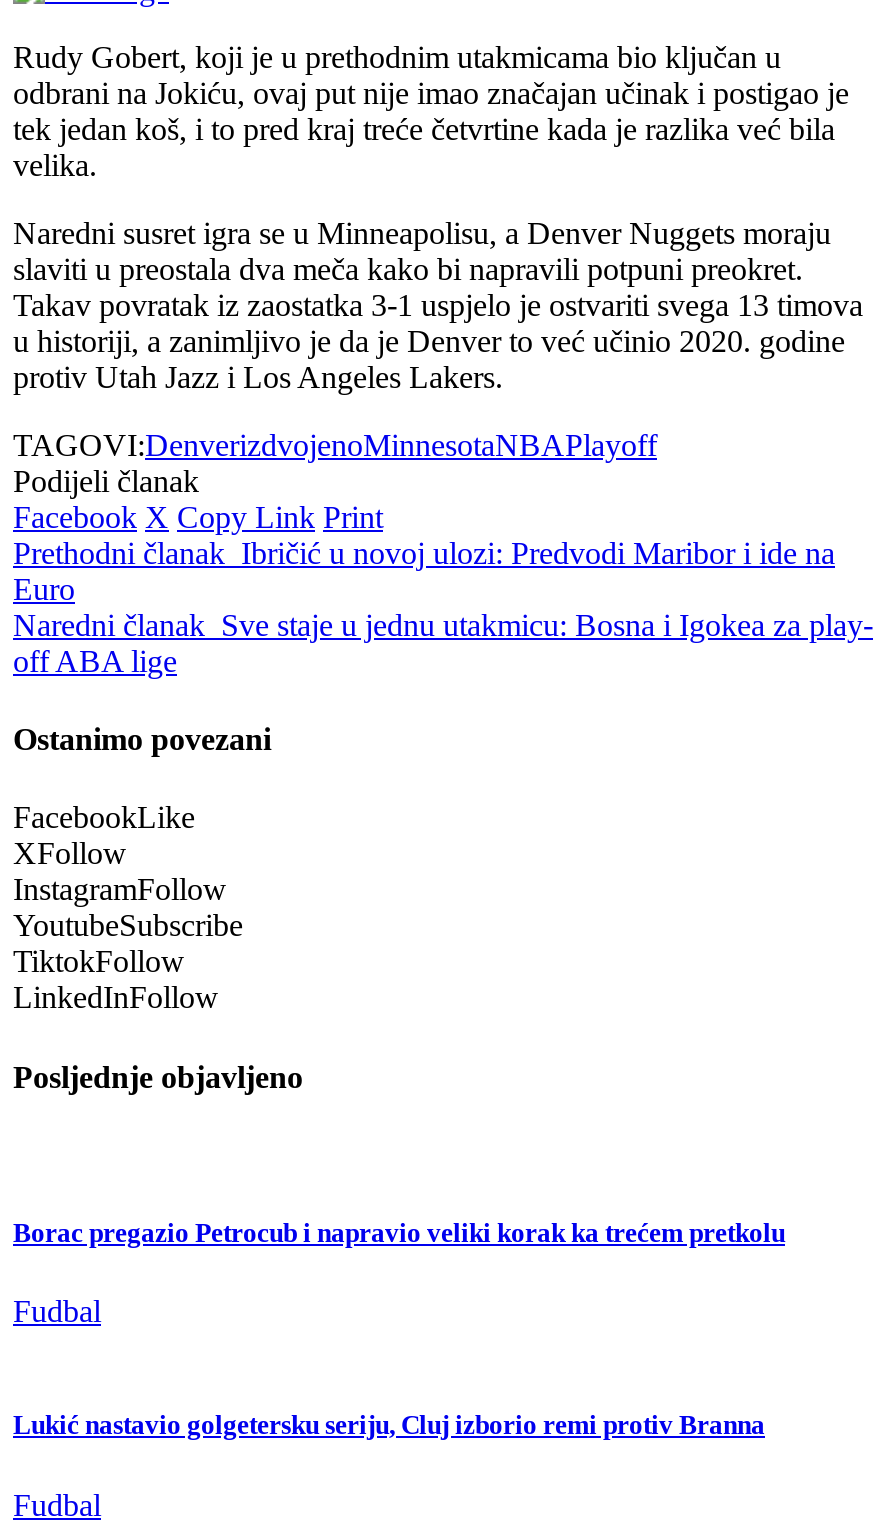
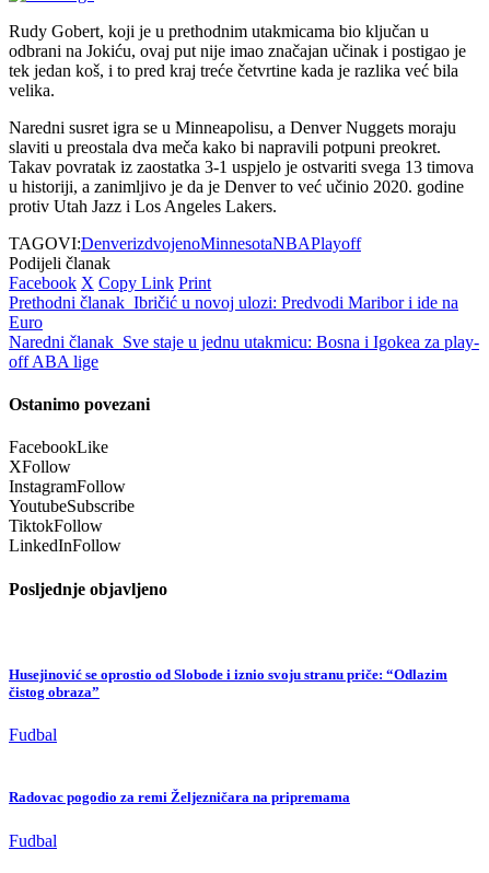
- Borac pregazio Petrocub i napravio veliki korak ka trećem pretkolu
+ Husejinović se oprostio od Slobode i iznio svoju stranu priče: “Odlazim
+ čistog obraza”

- Lukić nastavio golgetersku seriju, Cluj izborio remi protiv Branna
+ Radovac pogodio za remi Željezničara na pripremama
